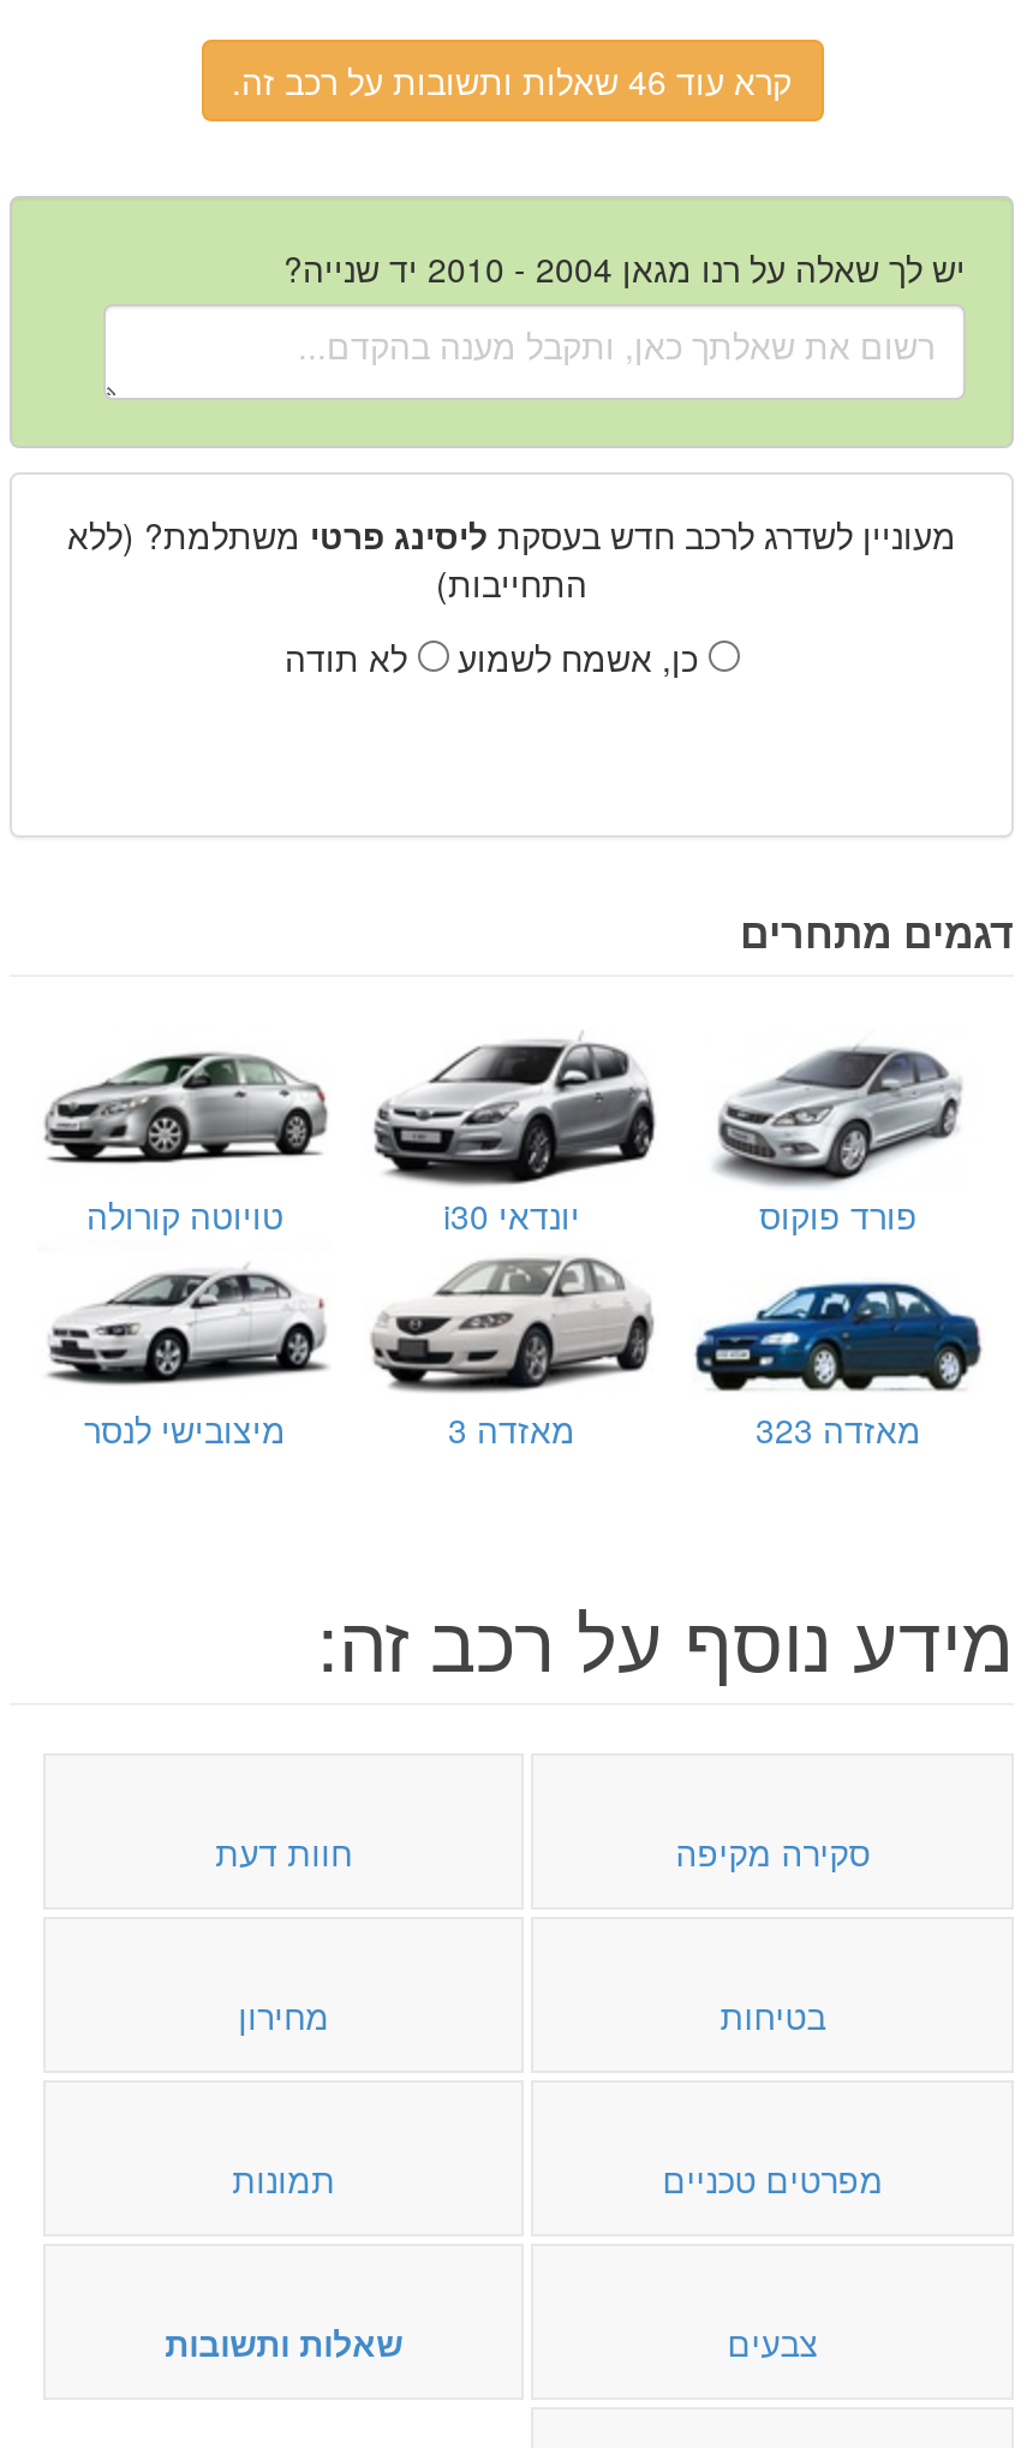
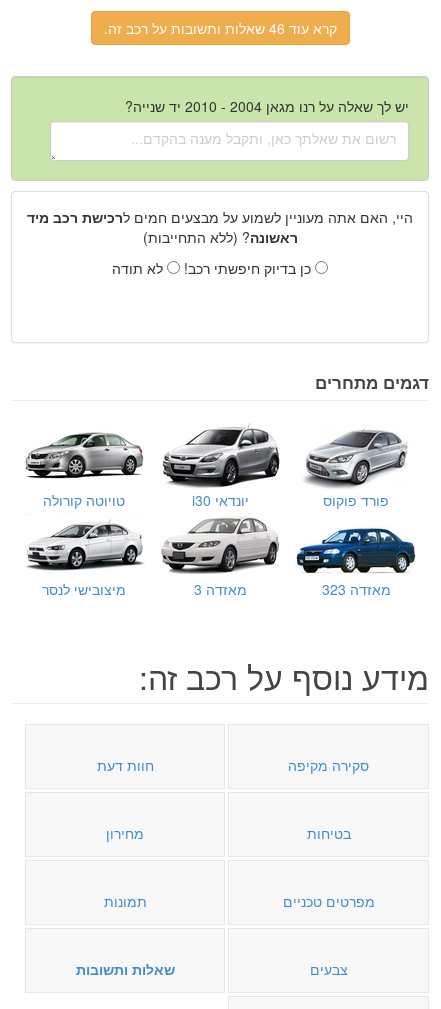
- מעוניין לשדרג לרכב חדש בעסקת ליסינג פרטי משתלמת? (ללא
- התחייבות)
+ היי, האם אתה מעוניין לשמוע על מבצעים חמים לרכישת רכב מיד
+ ראשונה? (ללא התחייבות)

- כן, אשמח לשמוע
+ כן בדיוק חיפשתי רכב!
